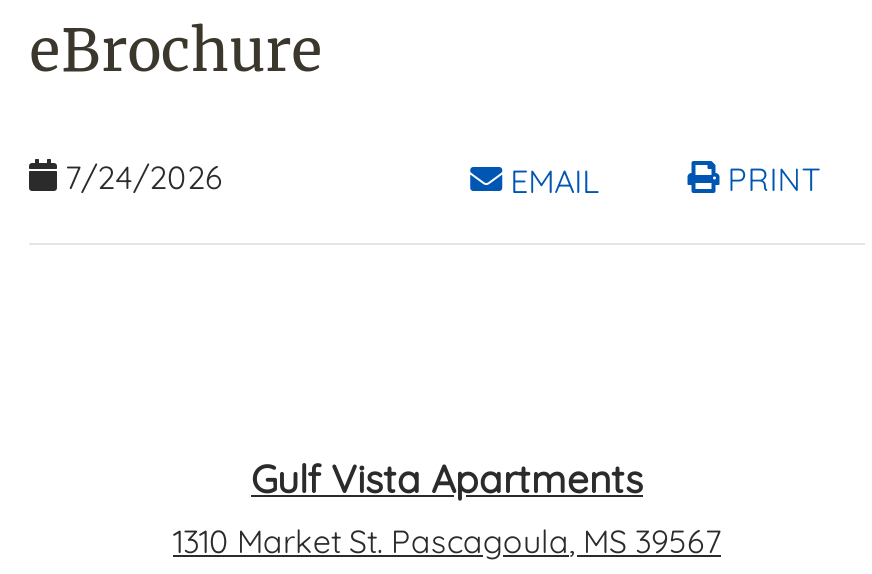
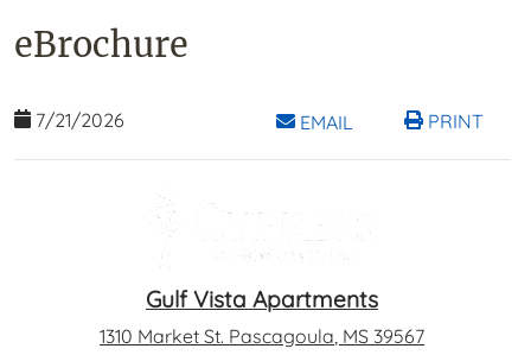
- 7/24/2026
+ 7/21/2026
